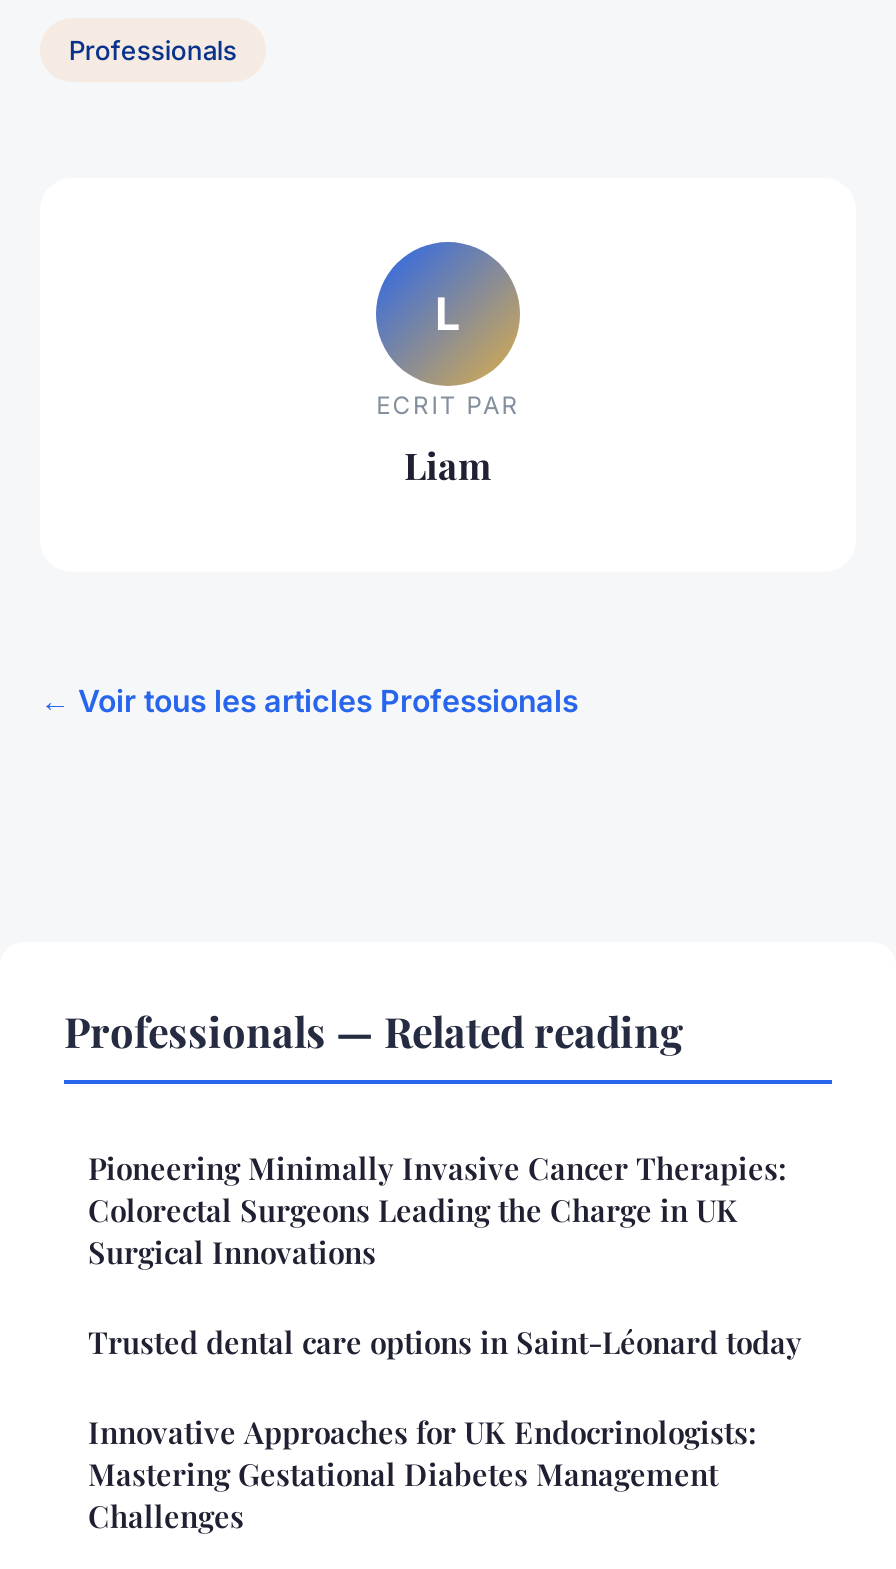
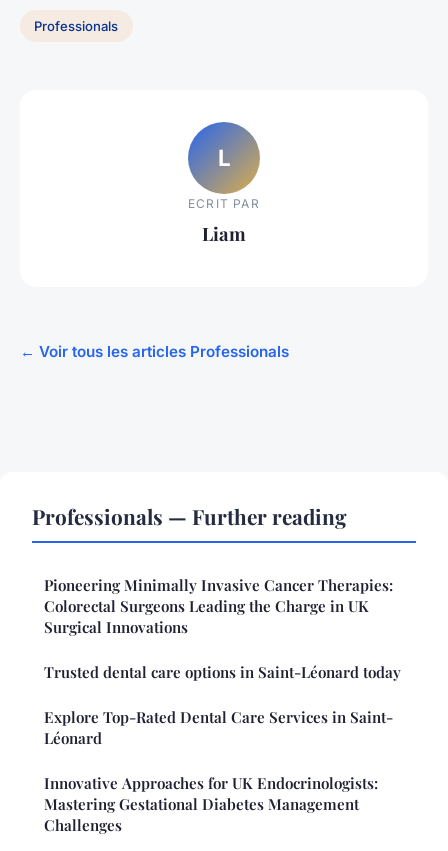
- Professionals — Related reading
+ Professionals — Further reading

+ Explore Top-Rated Dental Care Services in Saint-
+ Léonard
